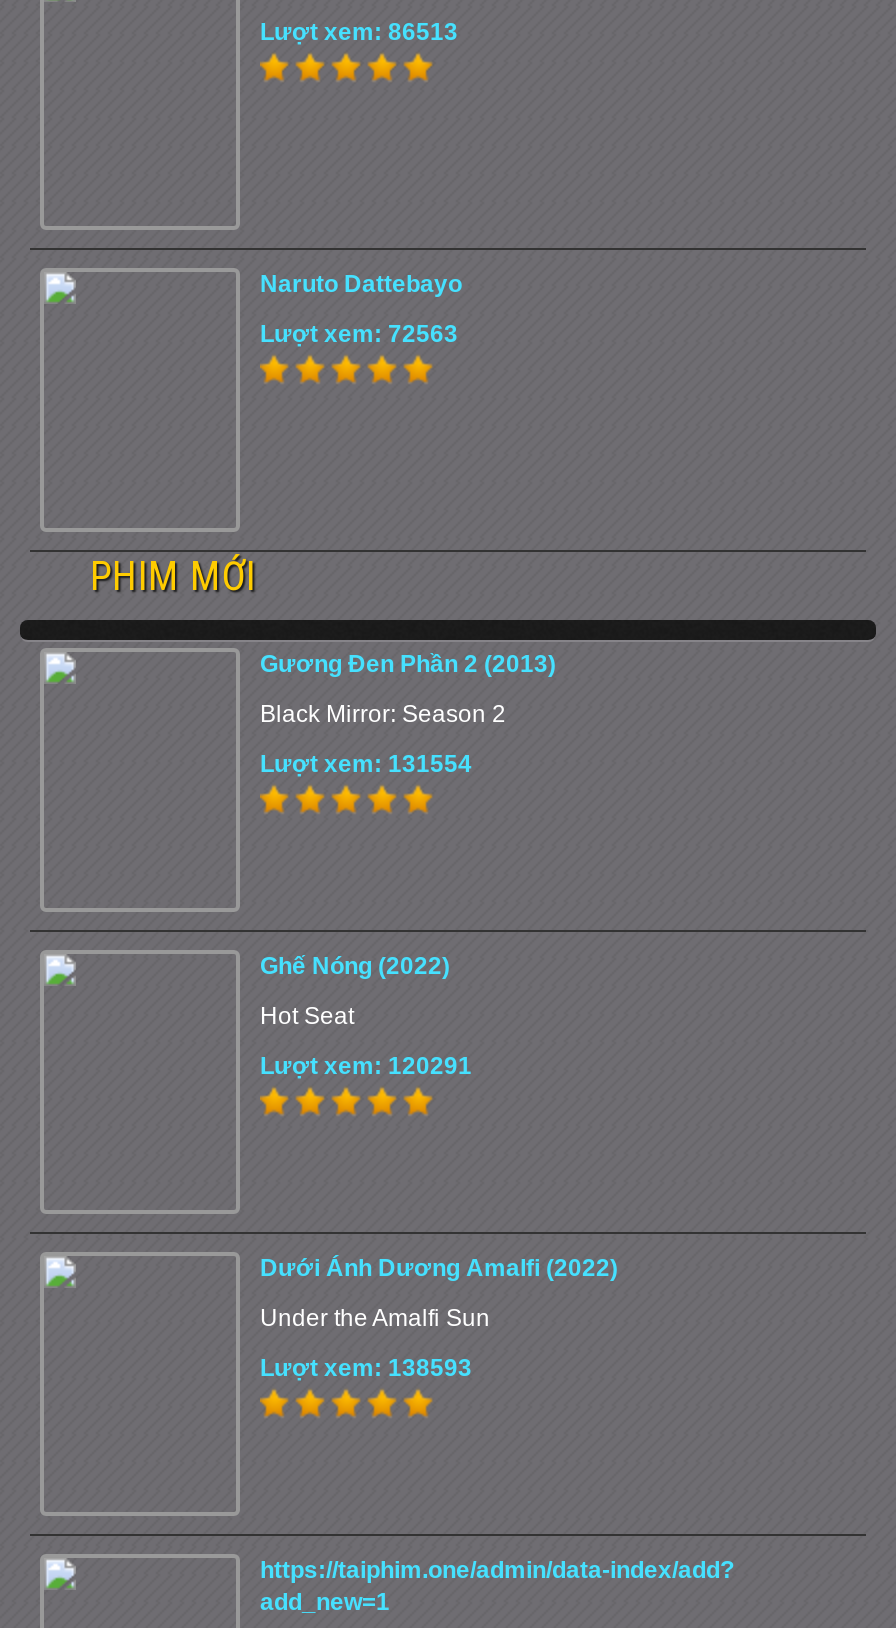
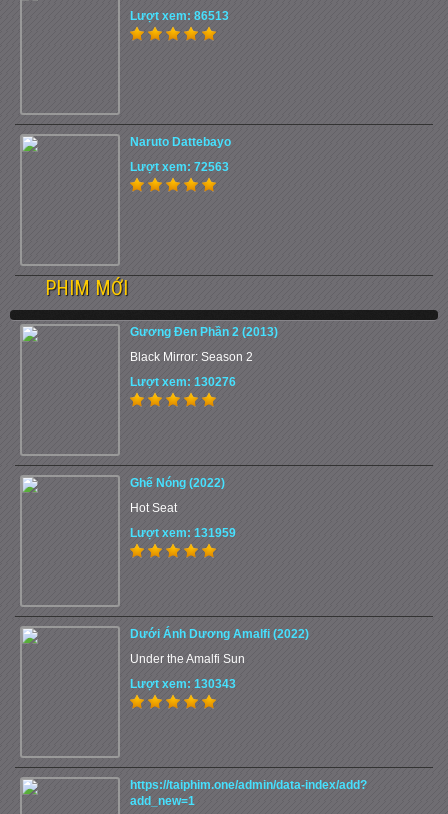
- Lượt xem: 131554
+ Lượt xem: 130276

- Lượt xem: 120291
+ Lượt xem: 131959

- Lượt xem: 138593
+ Lượt xem: 130343
